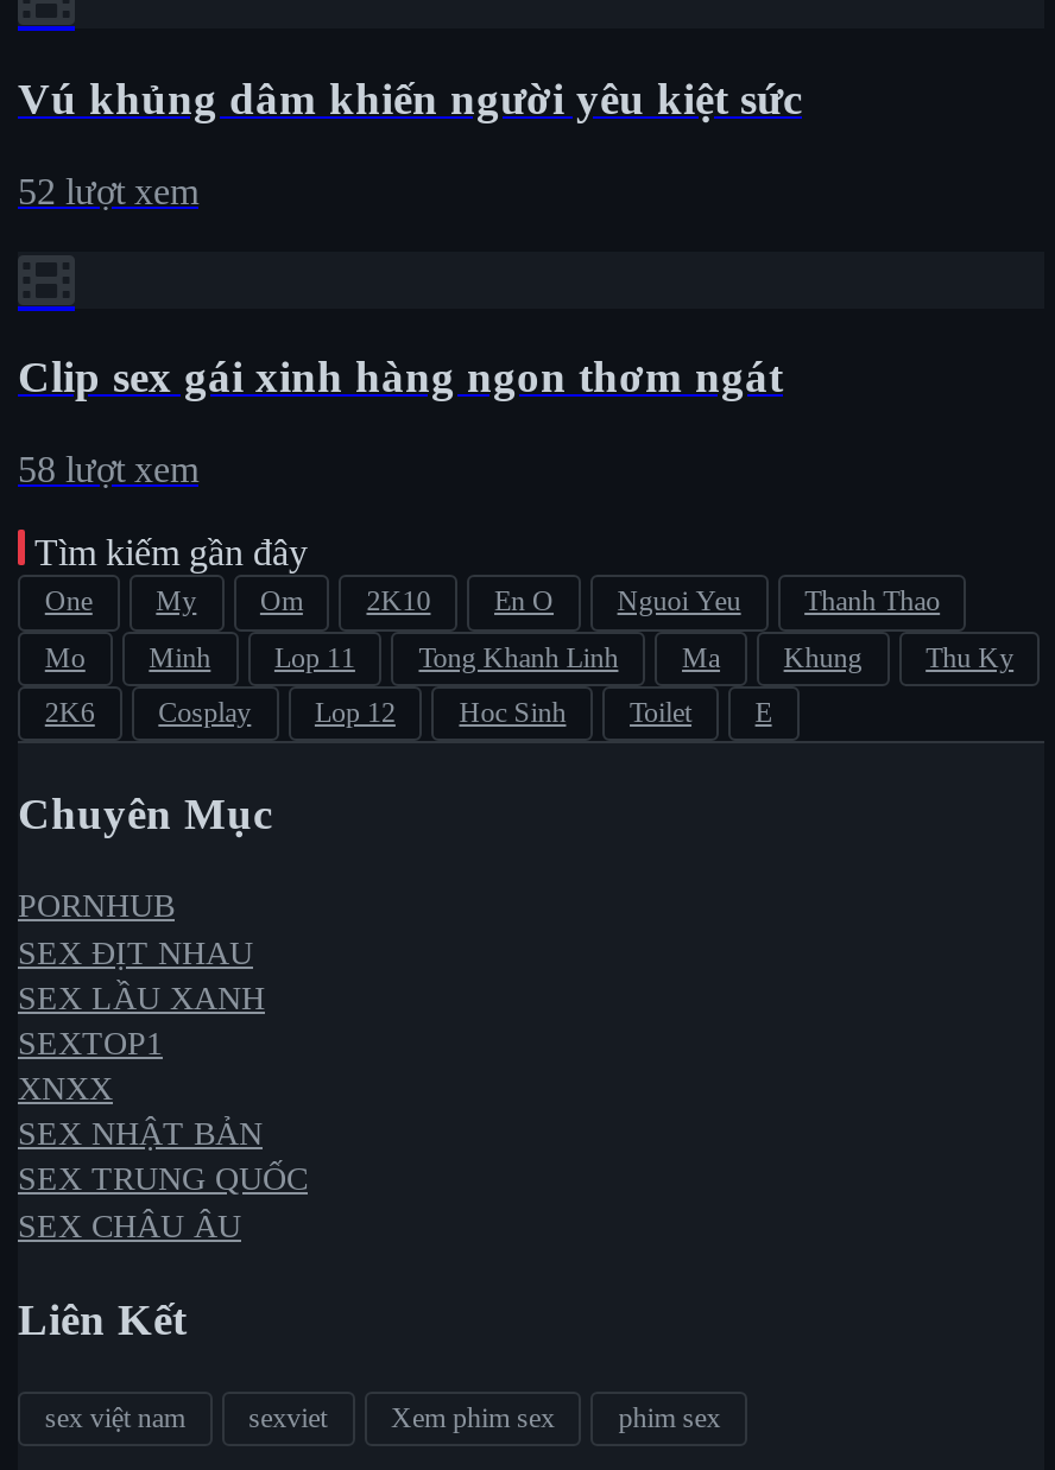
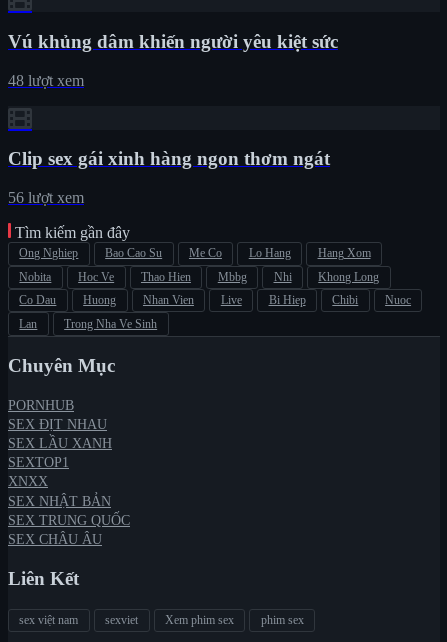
- 52 lượt xem
+ 48 lượt xem

- 58 lượt xem
+ 56 lượt xem

- One
- My
- Om
- 2K10
- En O
- Nguoi Yeu
- Thanh Thao
- Mo
- Minh
- Lop 11
- Tong Khanh Linh
- Ma
- Khung
- Thu Ky
- 2K6
- Cosplay
- Lop 12
- Hoc Sinh
- Toilet
- E
+ Ong Nghiep
+ Bao Cao Su
+ Me Co
+ Lo Hang
+ Hang Xom
+ Nobita
+ Hoc Ve
+ Thao Hien
+ Mbbg
+ Nhi
+ Khong Long
+ Co Dau
+ Huong
+ Nhan Vien
+ Live
+ Bi Hiep
+ Chibi
+ Nuoc
+ Lan
+ Trong Nha Ve Sinh
